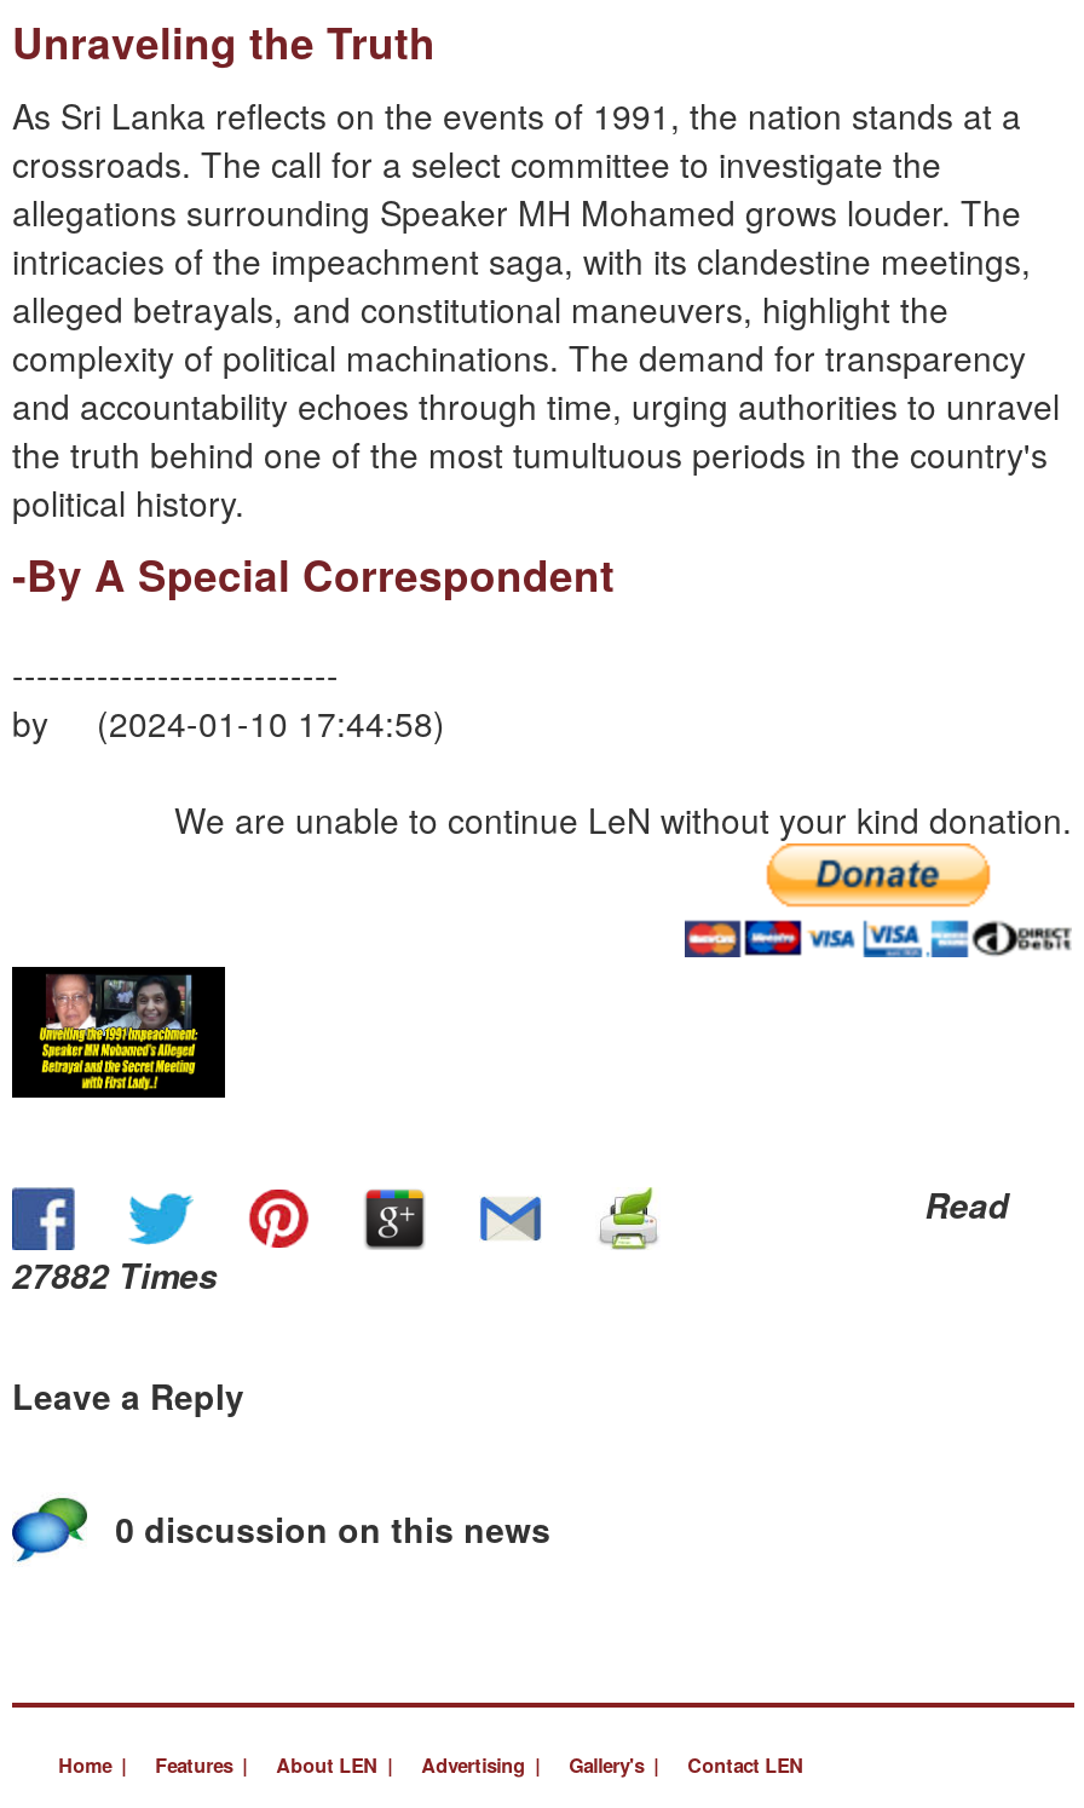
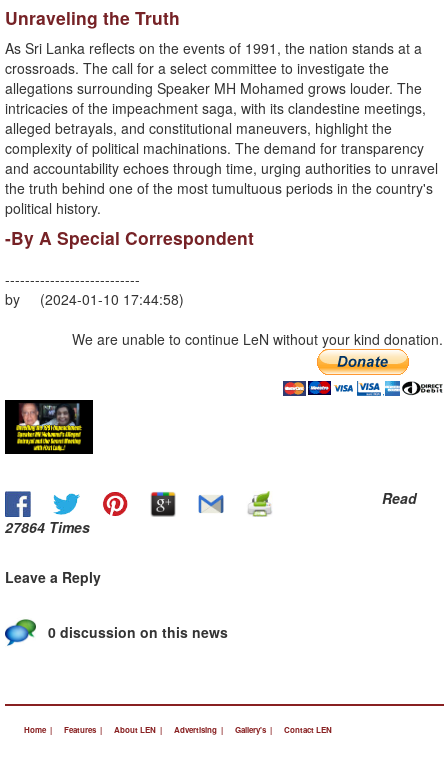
- 27882 Times
+ 27864 Times
